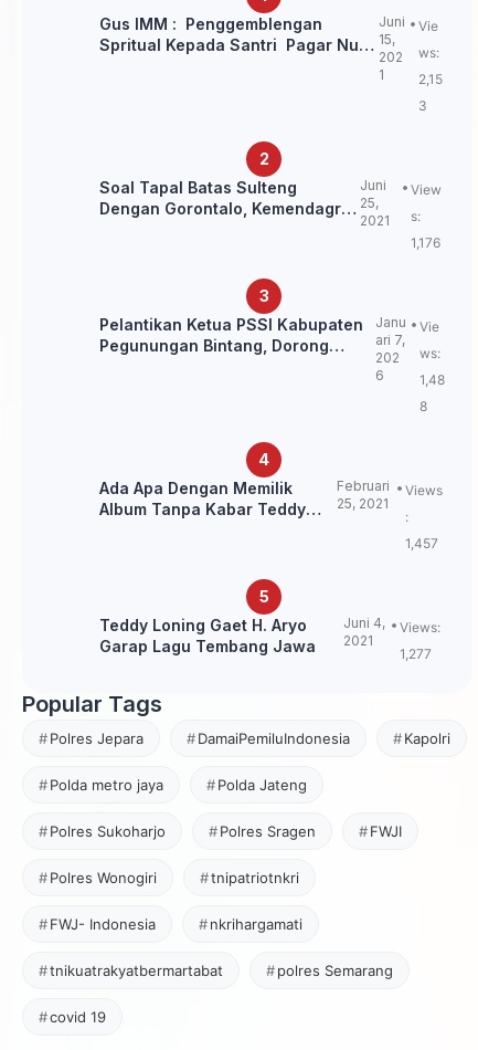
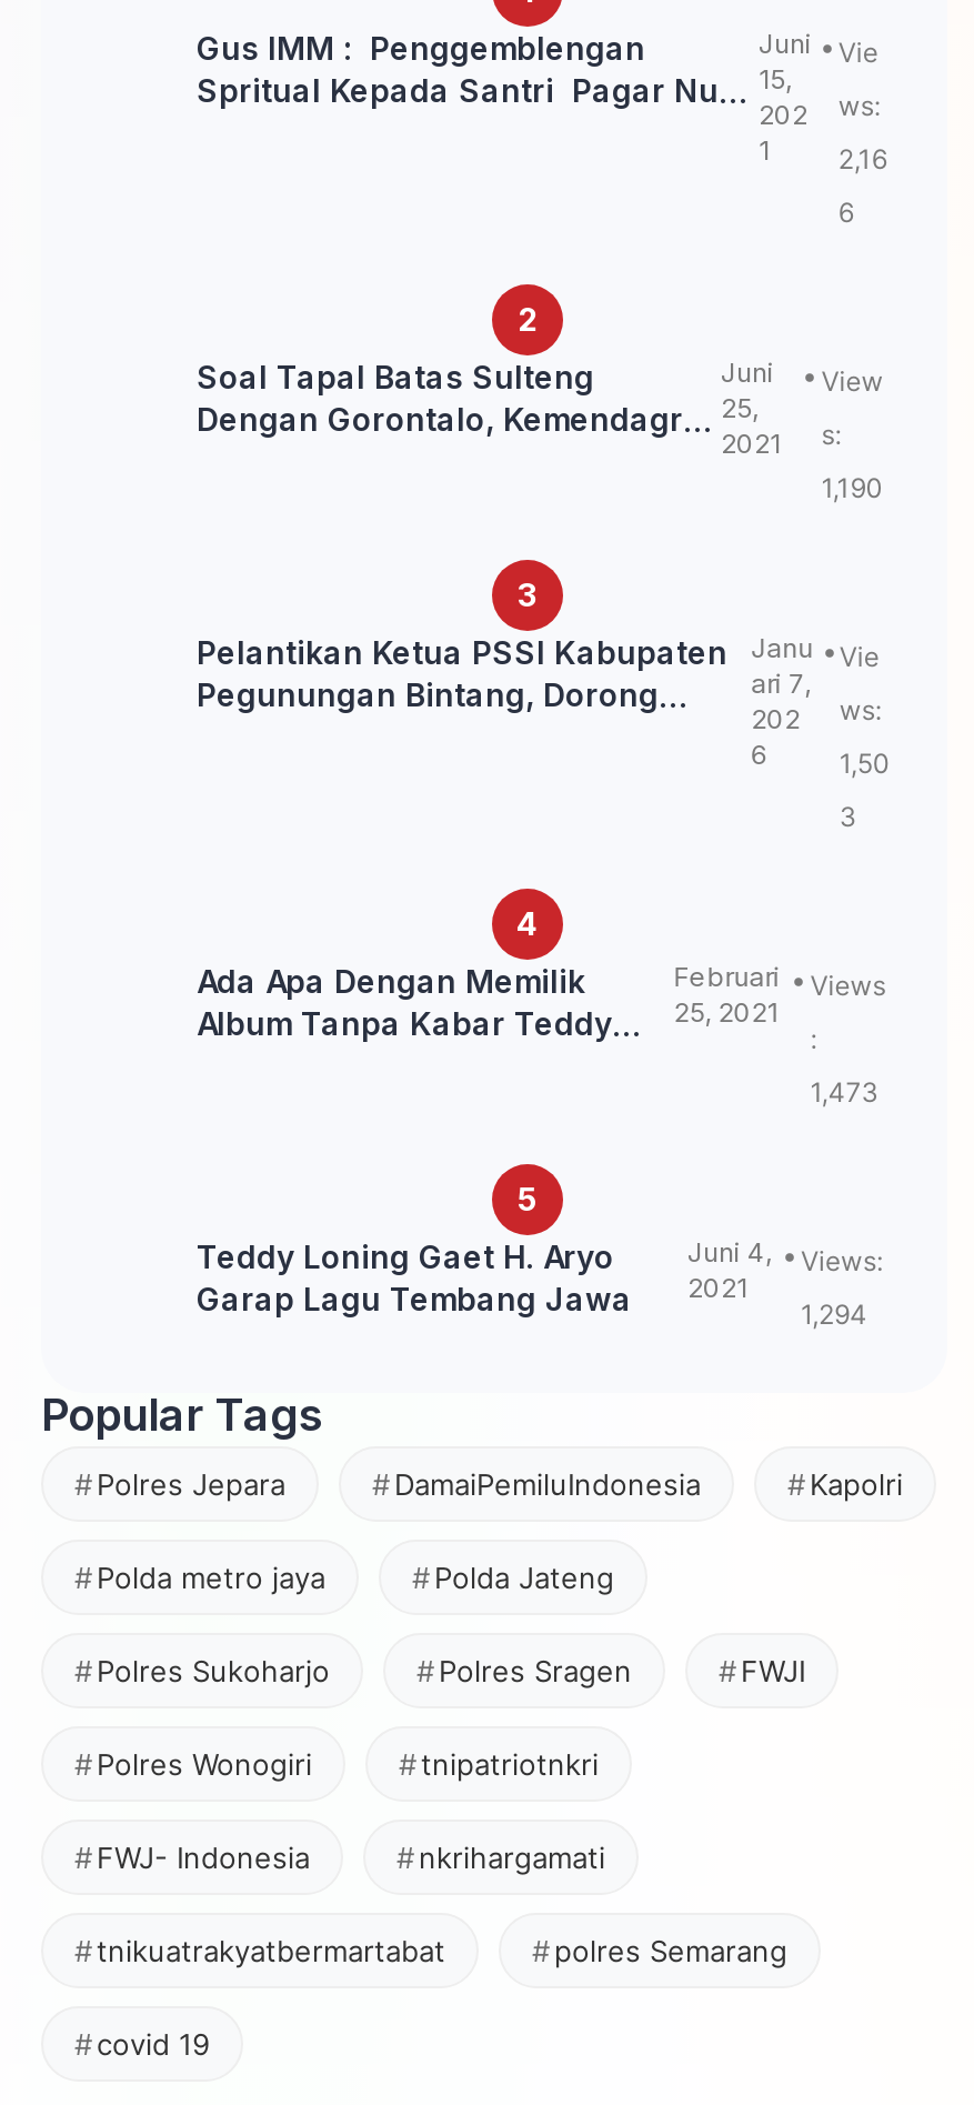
- 2,15
+ 2,16

- 3
+ 6

- 1,176
+ 1,190

- 1,48
+ 1,50

- 8
+ 3

- 1,457
+ 1,473

- 1,277
+ 1,294
